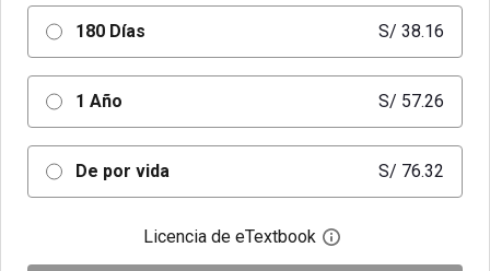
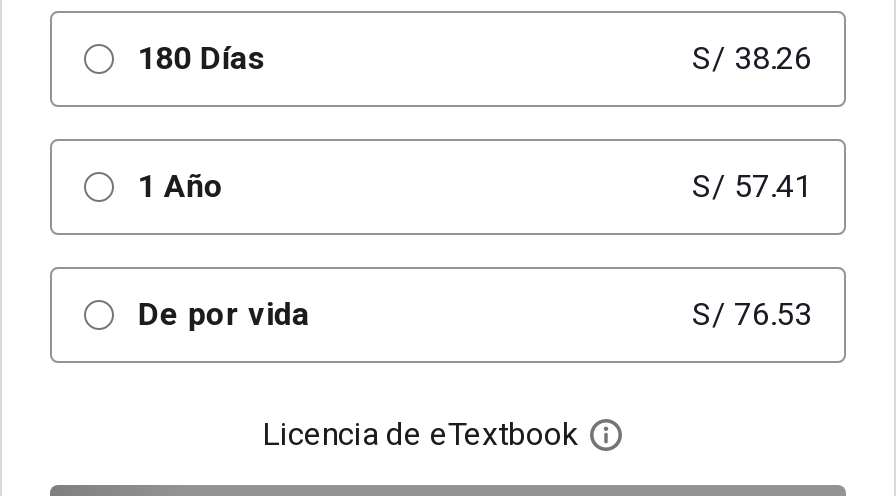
- S/ 38.16
+ S/ 38.26

- S/ 57.26
+ S/ 57.41

- S/ 76.32
+ S/ 76.53
